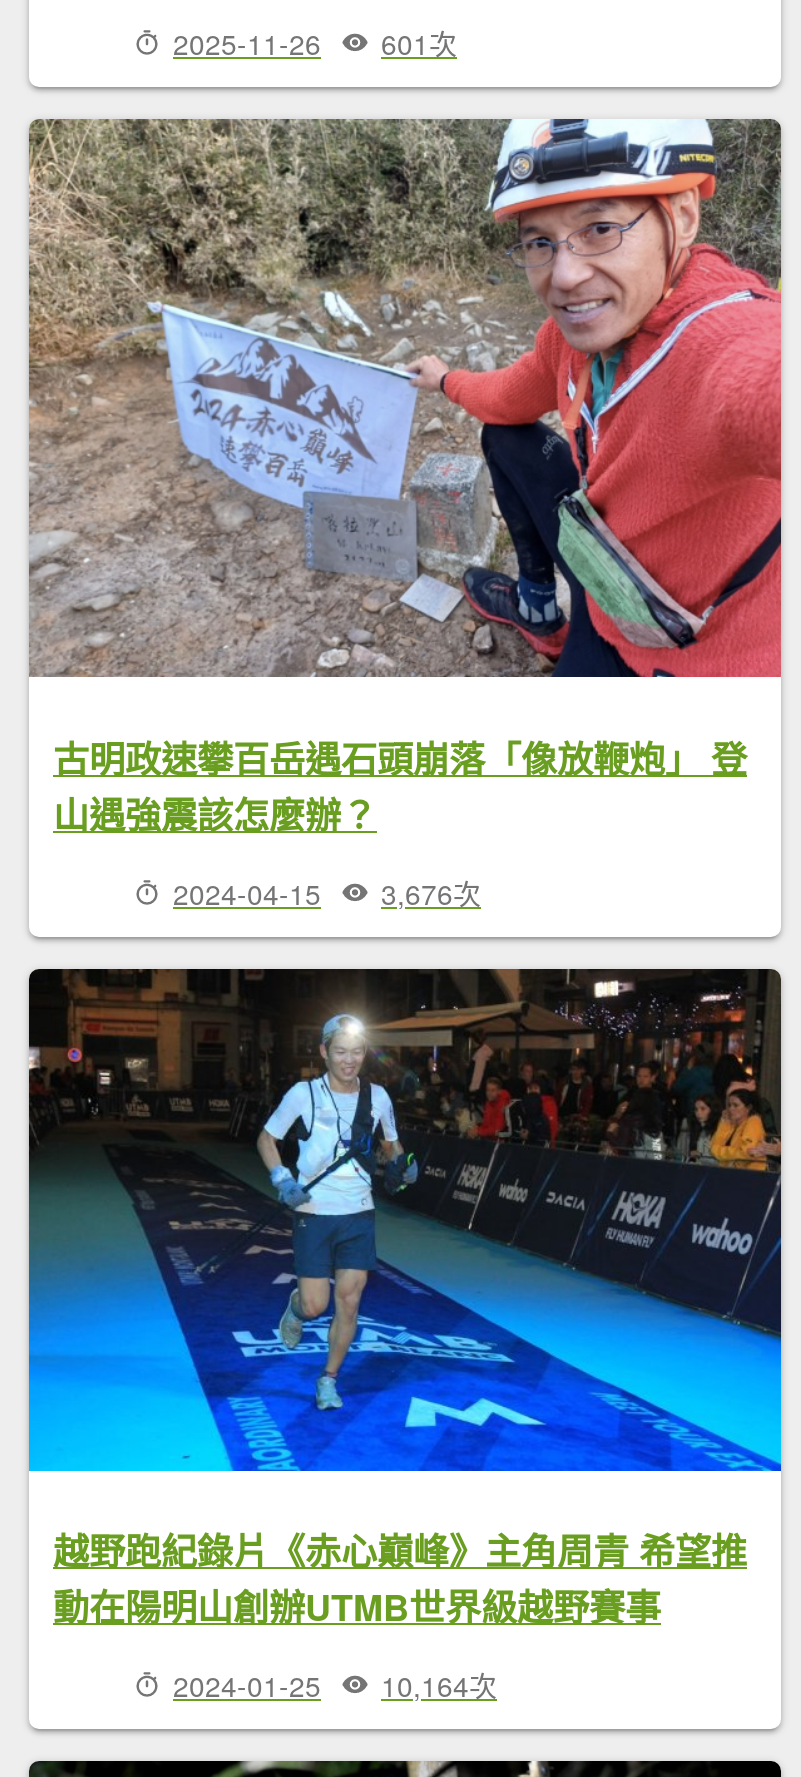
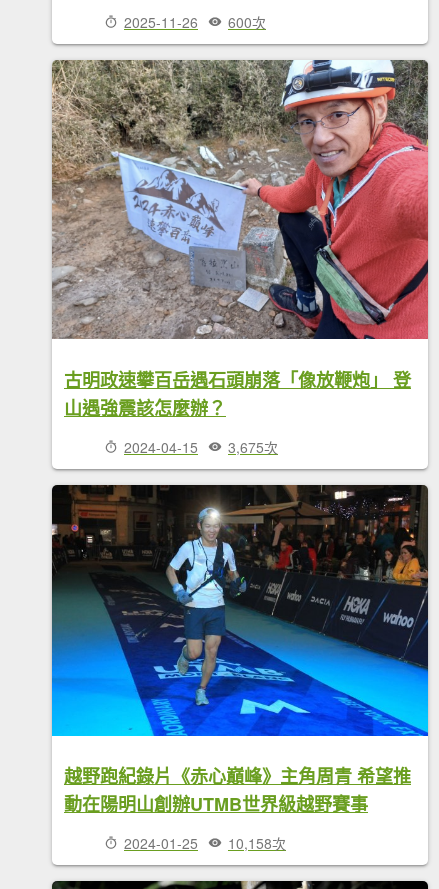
- 2025-11-26 601次
+ 2025-11-26 600次

- 2024-04-15 3,676次
+ 2024-04-15 3,675次

- 2024-01-25 10,164次
+ 2024-01-25 10,158次
